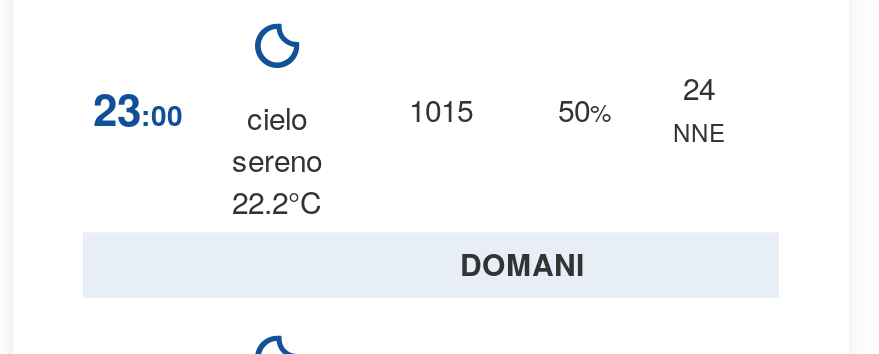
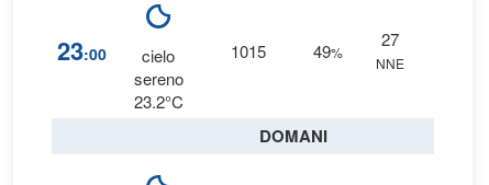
- 24
+ 27

- 50%
+ 49%

- 22.2°C
+ 23.2°C
